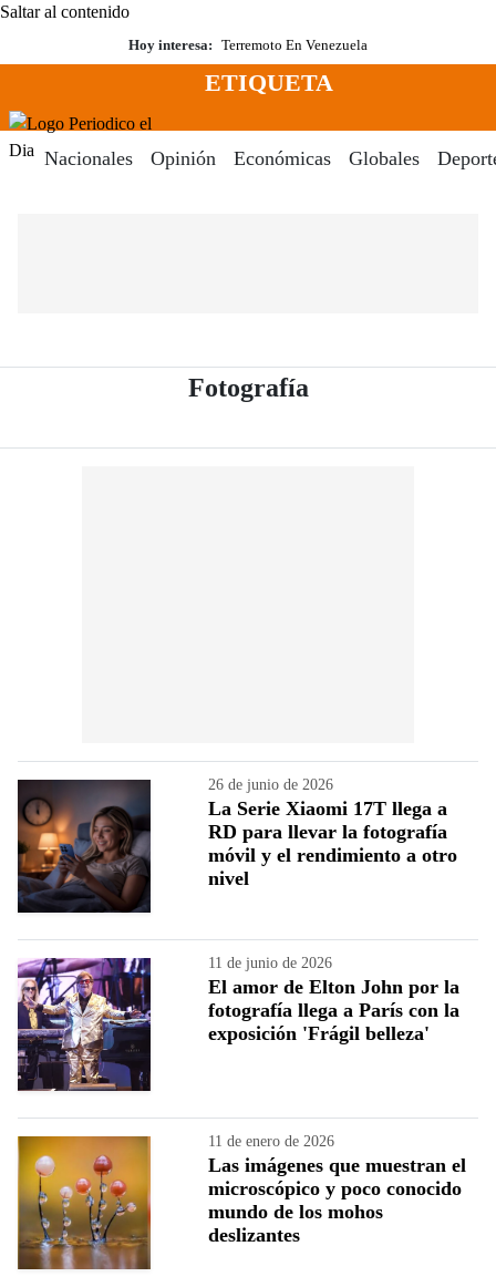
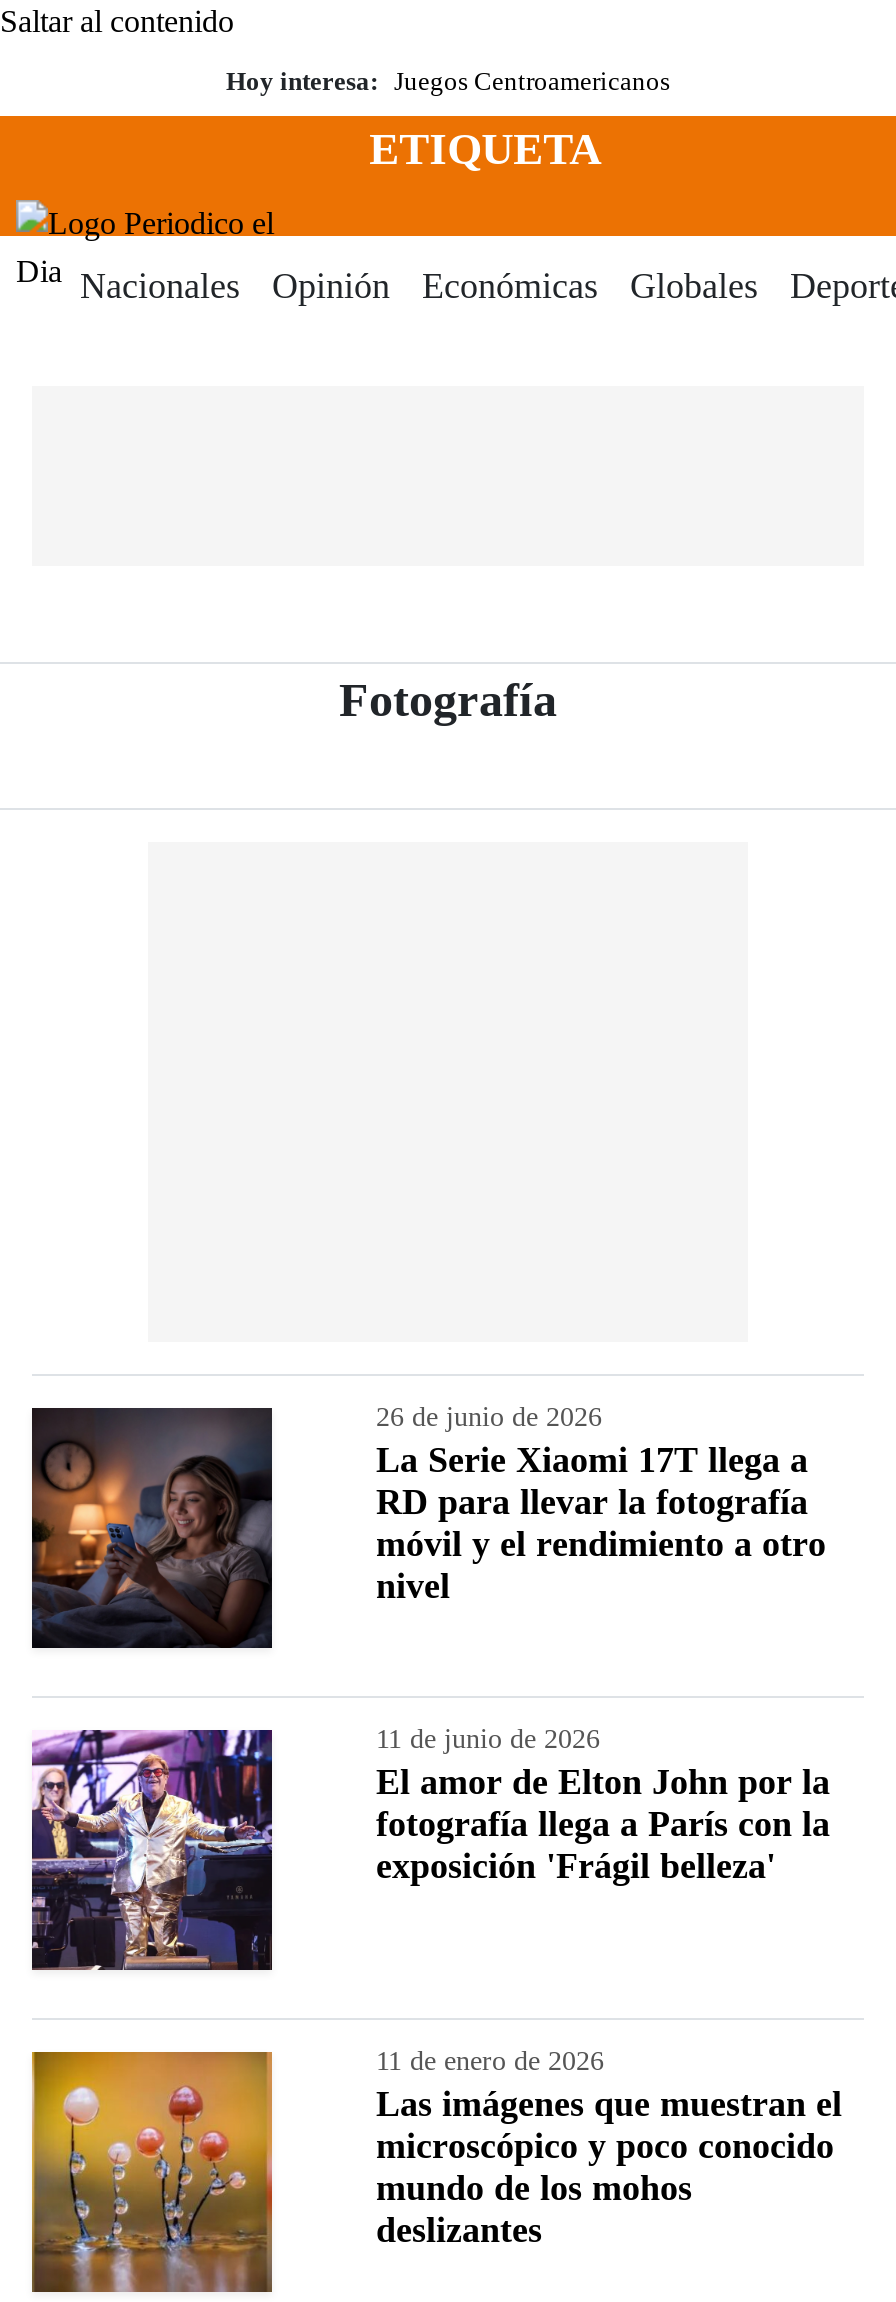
- Hoy interesa: Terremoto En Venezuela
+ Hoy interesa: Juegos Centroamericanos
